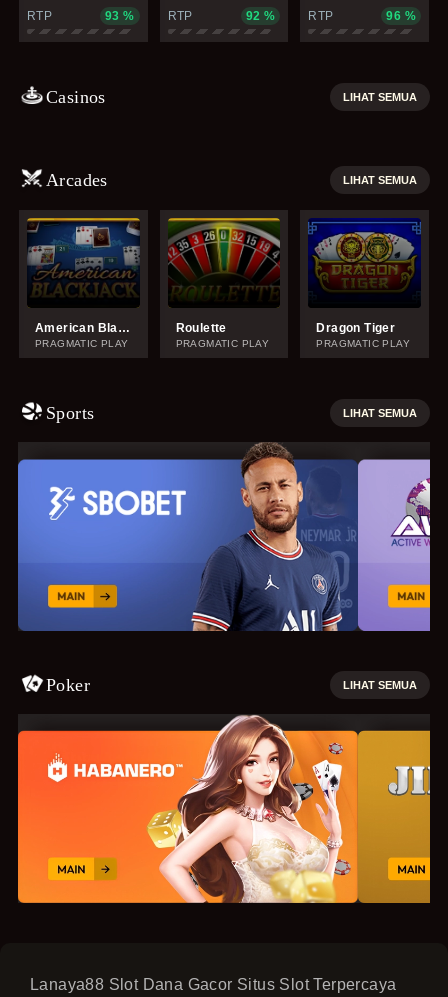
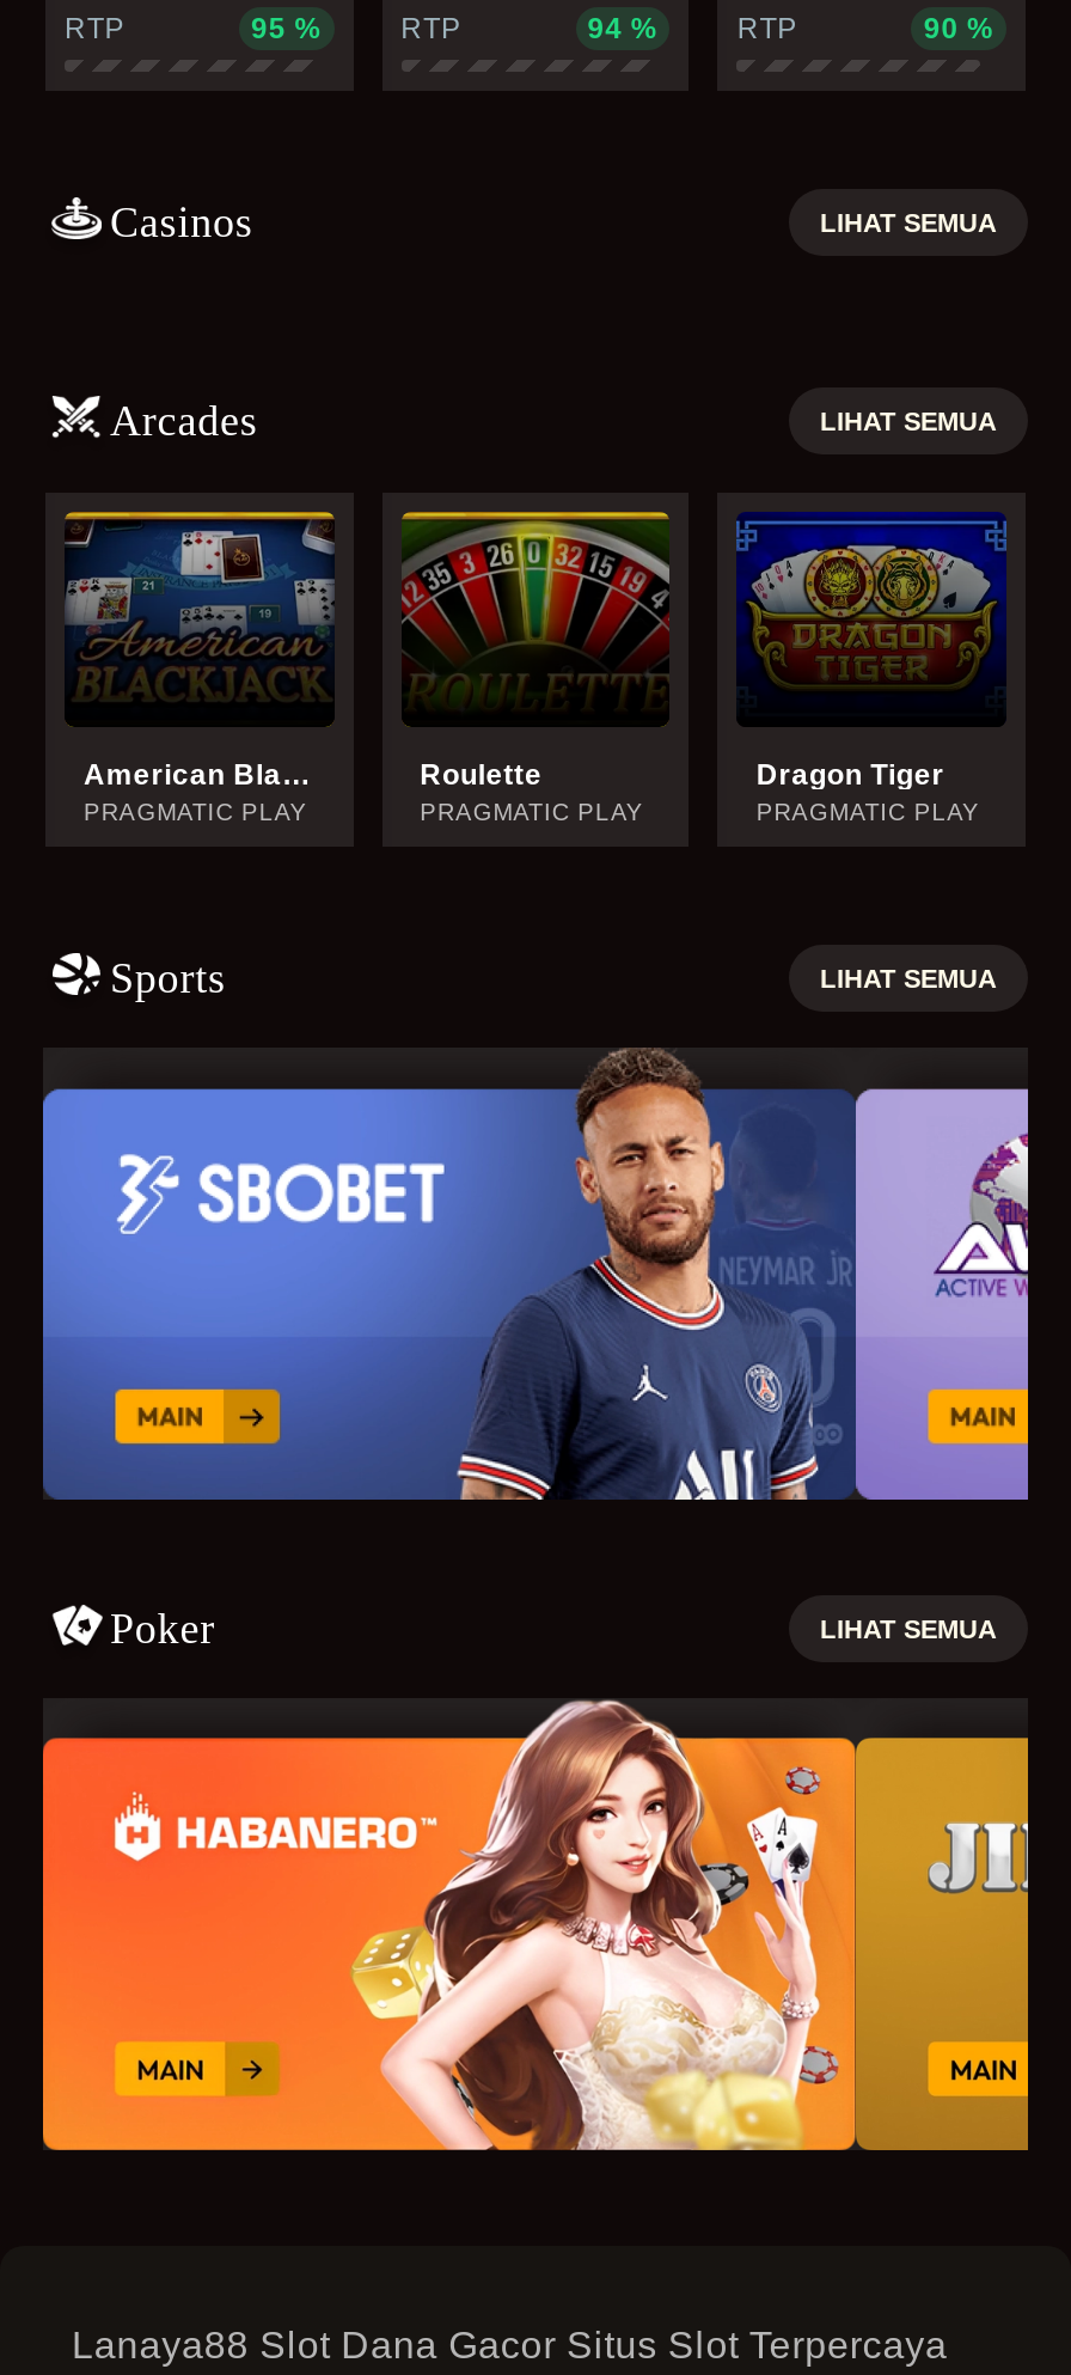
- 93%
+ 95%

- 92%
+ 94%

- 96%
+ 90%
